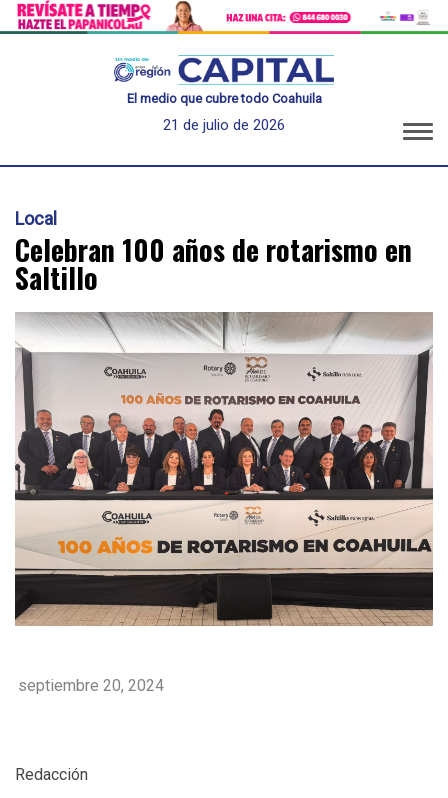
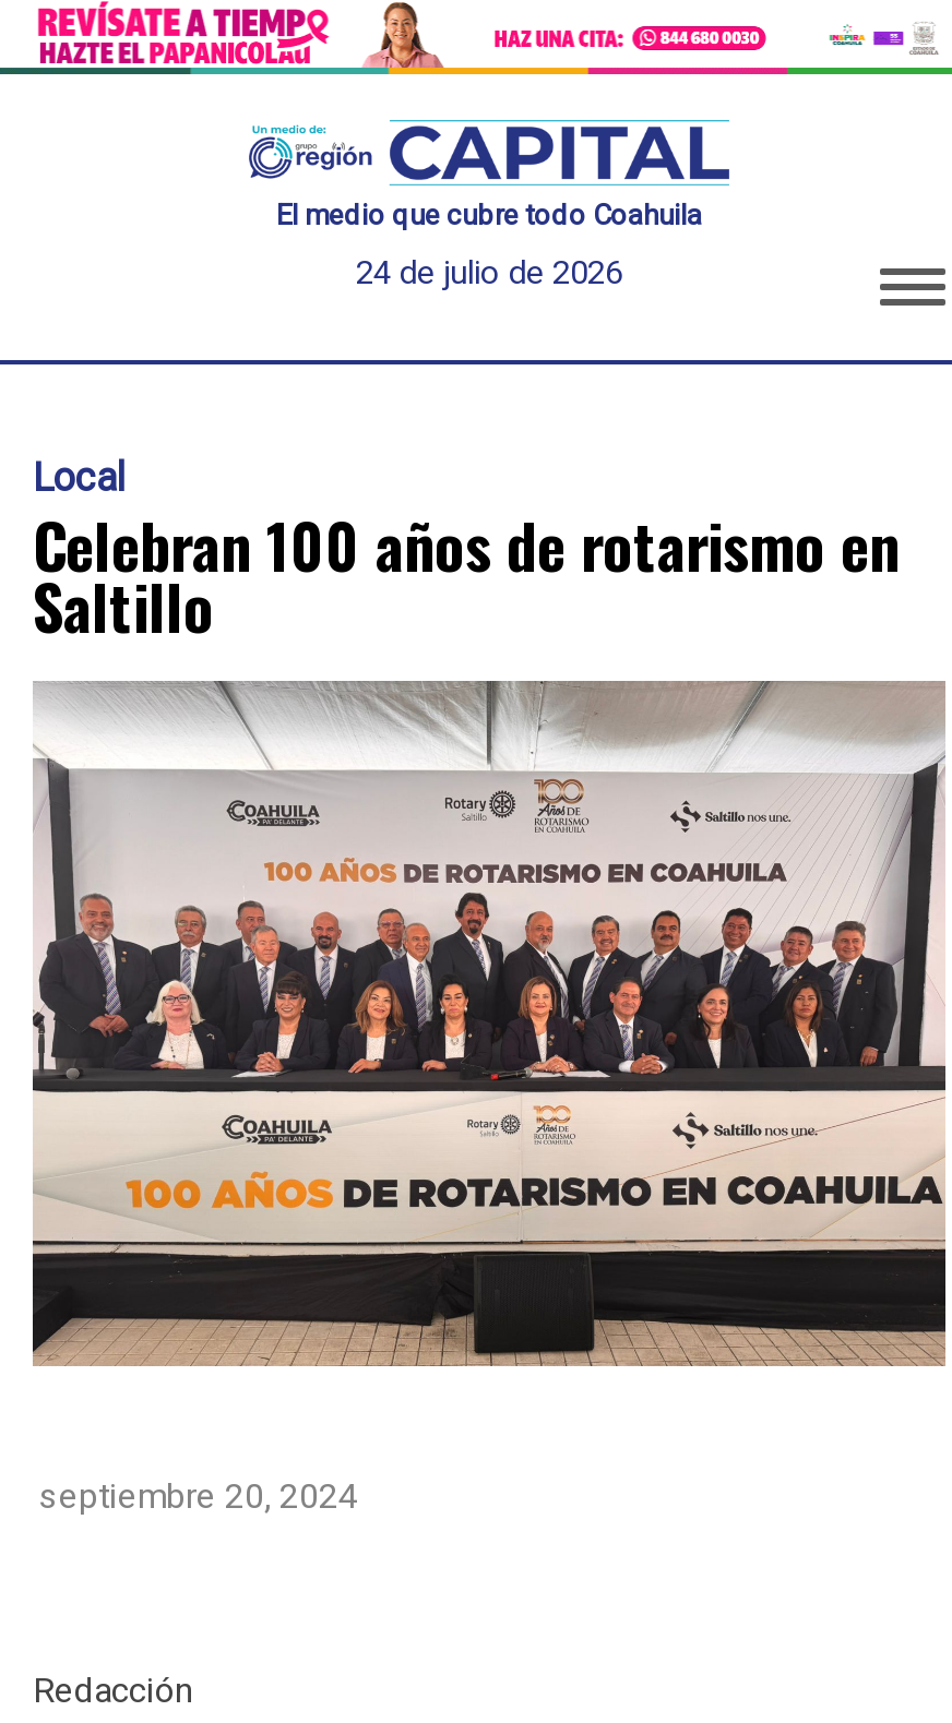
- 21 de julio de 2026
+ 24 de julio de 2026
